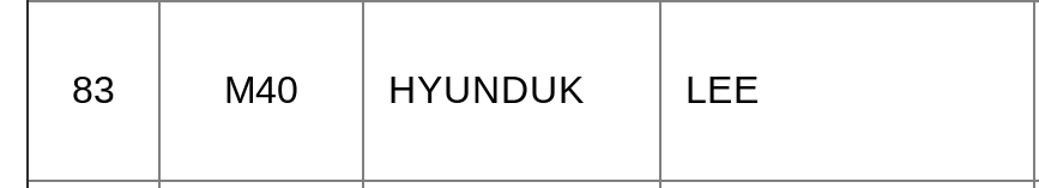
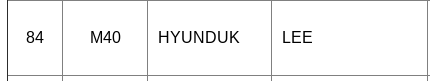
- 83
+ 84
